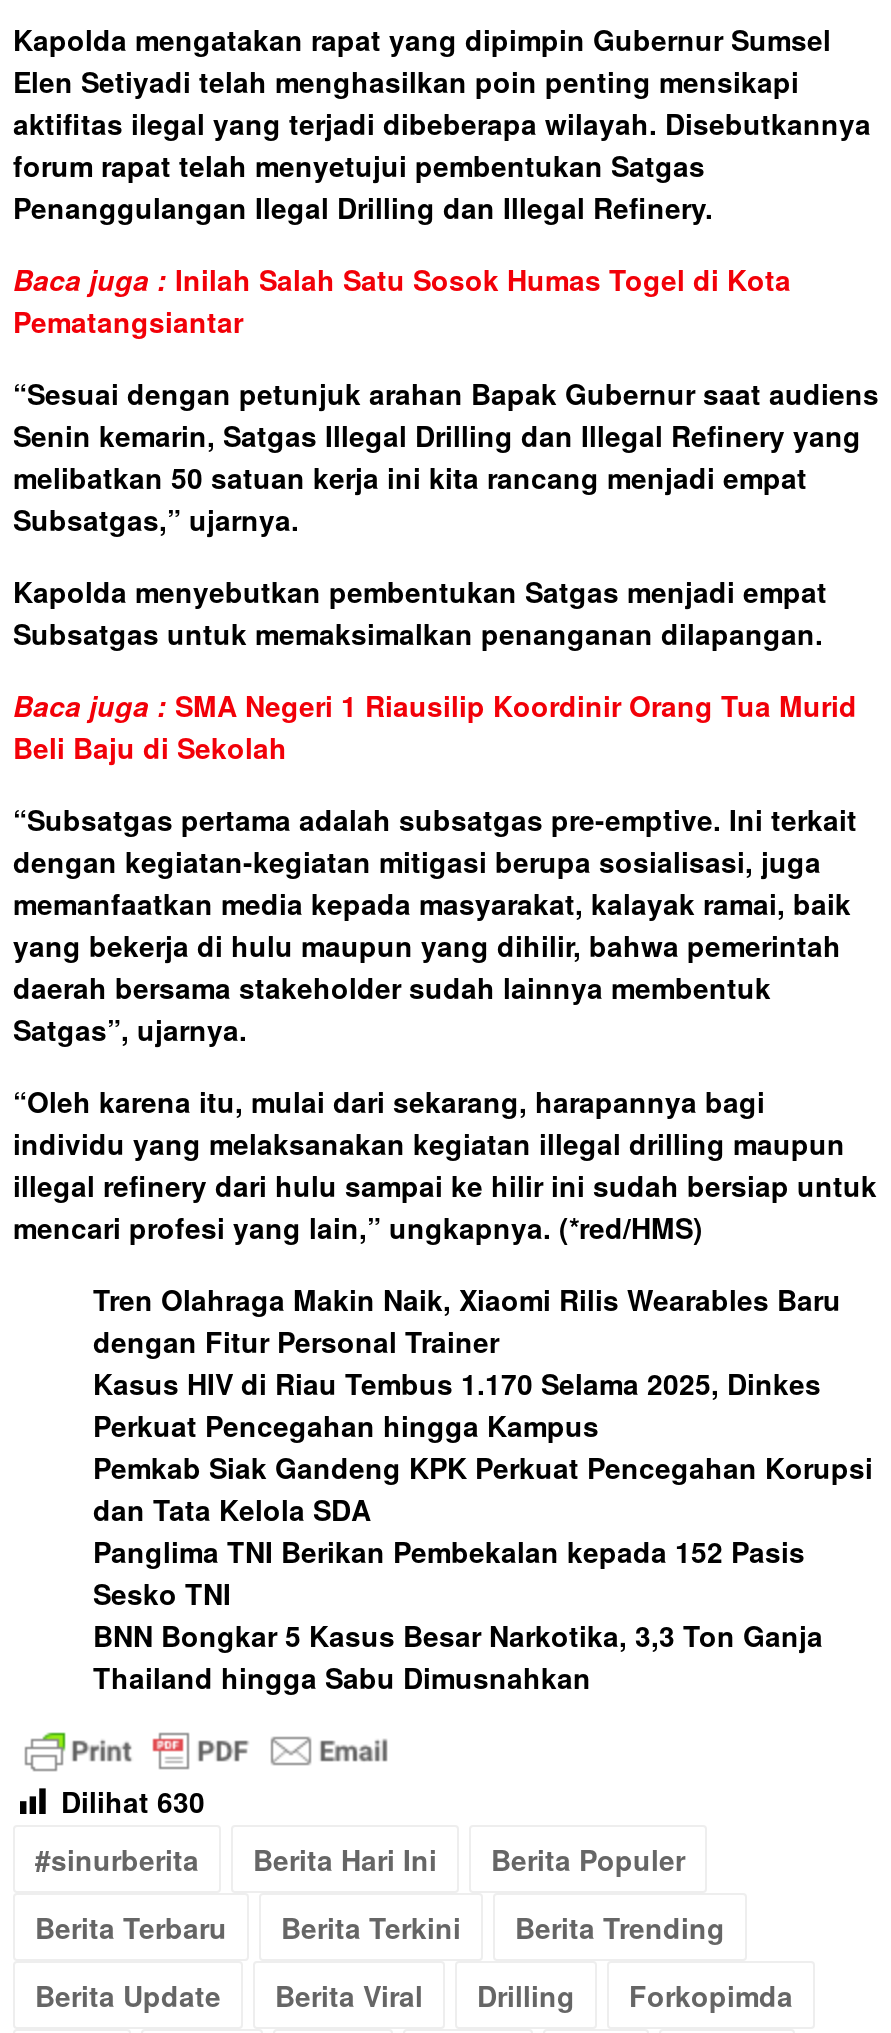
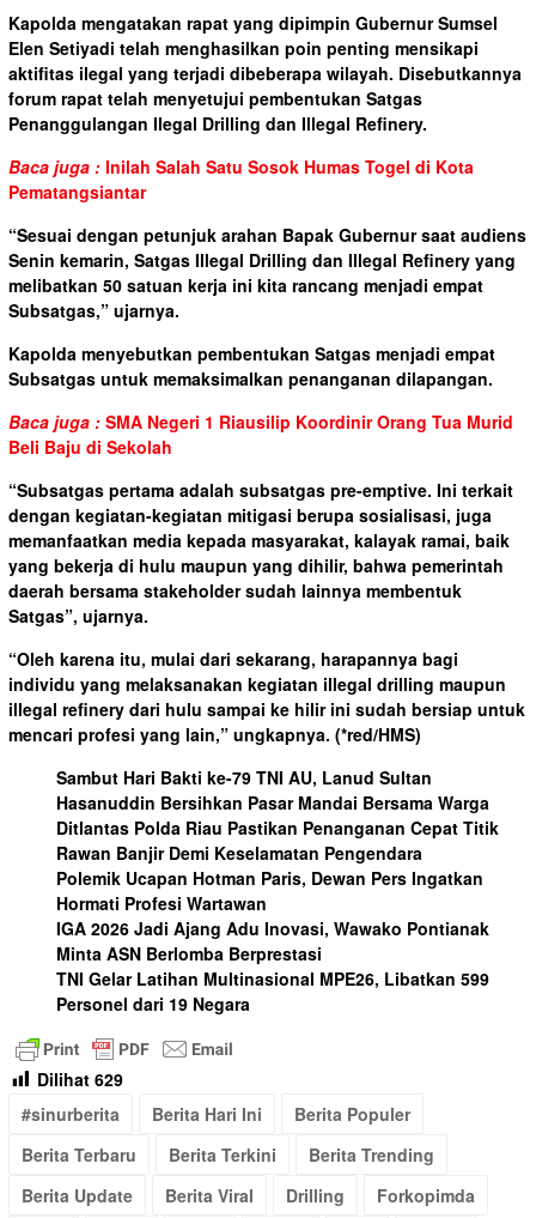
- Tren Olahraga Makin Naik, Xiaomi Rilis Wearables Baru
- dengan Fitur Personal Trainer
- Kasus HIV di Riau Tembus 1.170 Selama 2025, Dinkes
- Perkuat Pencegahan hingga Kampus
- Pemkab Siak Gandeng KPK Perkuat Pencegahan Korupsi
- dan Tata Kelola SDA
- Panglima TNI Berikan Pembekalan kepada 152 Pasis
- Sesko TNI
- BNN Bongkar 5 Kasus Besar Narkotika, 3,3 Ton Ganja
- Thailand hingga Sabu Dimusnahkan
+ Sambut Hari Bakti ke-79 TNI AU, Lanud Sultan
+ Hasanuddin Bersihkan Pasar Mandai Bersama Warga
+ Ditlantas Polda Riau Pastikan Penanganan Cepat Titik
+ Rawan Banjir Demi Keselamatan Pengendara
+ Polemik Ucapan Hotman Paris, Dewan Pers Ingatkan
+ Hormati Profesi Wartawan
+ IGA 2026 Jadi Ajang Adu Inovasi, Wawako Pontianak
+ Minta ASN Berlomba Berprestasi
+ TNI Gelar Latihan Multinasional MPE26, Libatkan 599
+ Personel dari 19 Negara

- Dilihat 630
+ Dilihat 629
